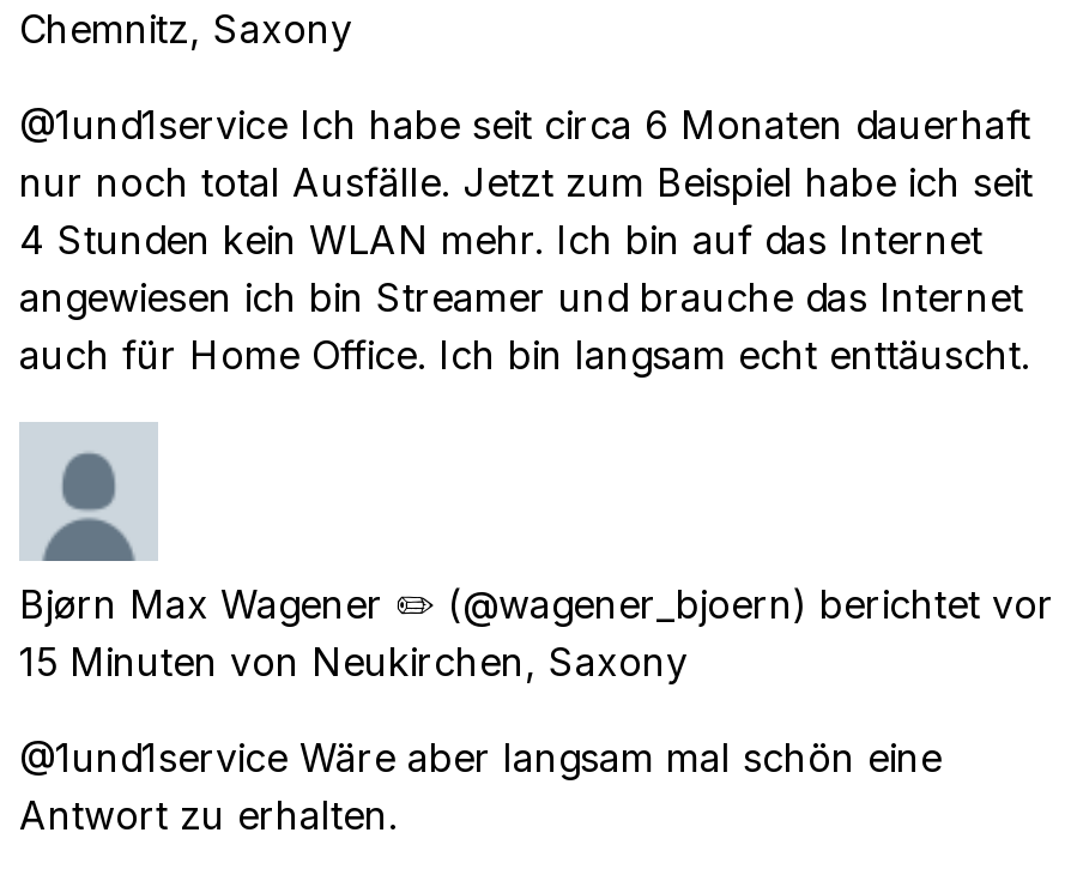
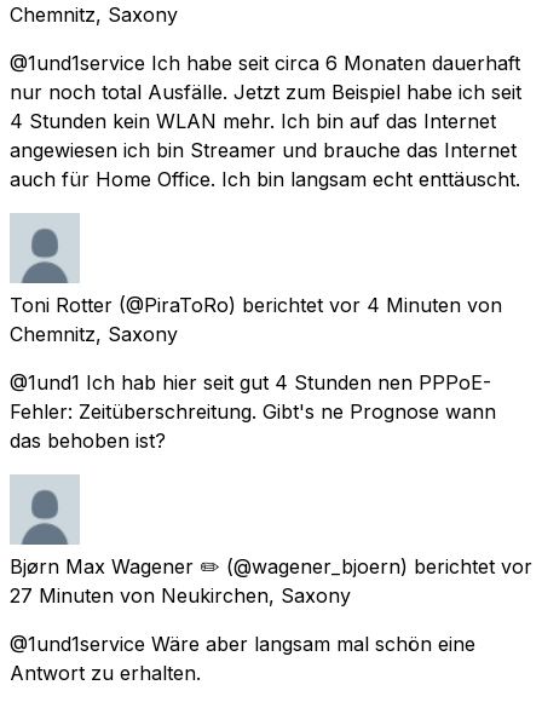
+ Toni Rotter (@PiraToRo) berichtet vor 4 Minuten von
+ Chemnitz, Saxony
+ @1und1 Ich hab hier seit gut 4 Stunden nen PPPoE-
+ Fehler: Zeitüberschreitung. Gibt's ne Prognose wann
+ das behoben ist?

- 15 Minuten von Neukirchen, Saxony
+ 27 Minuten von Neukirchen, Saxony
